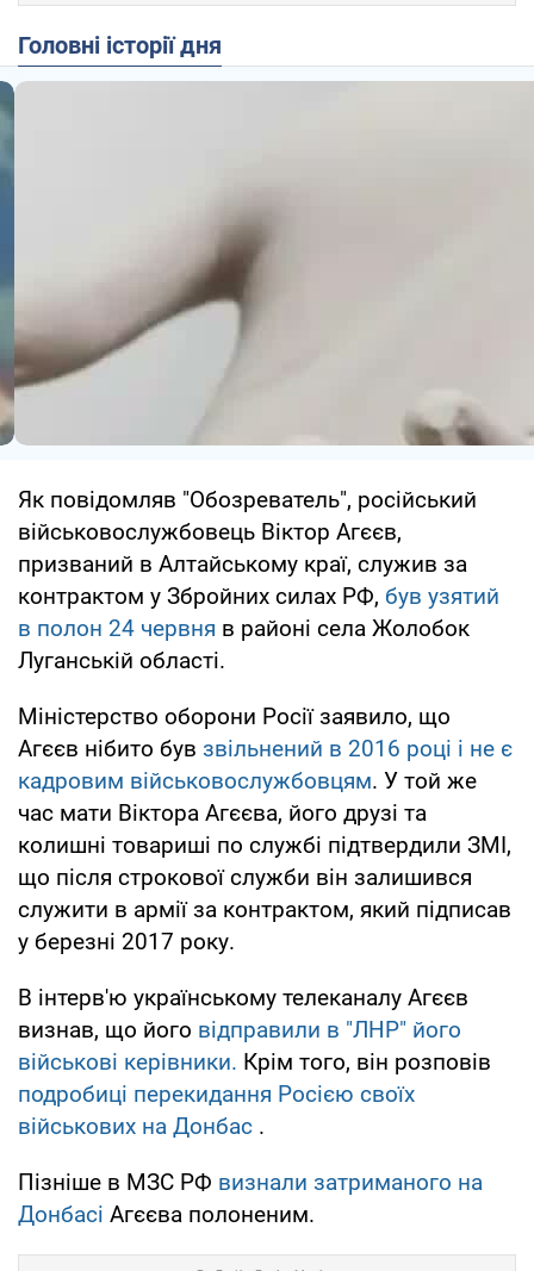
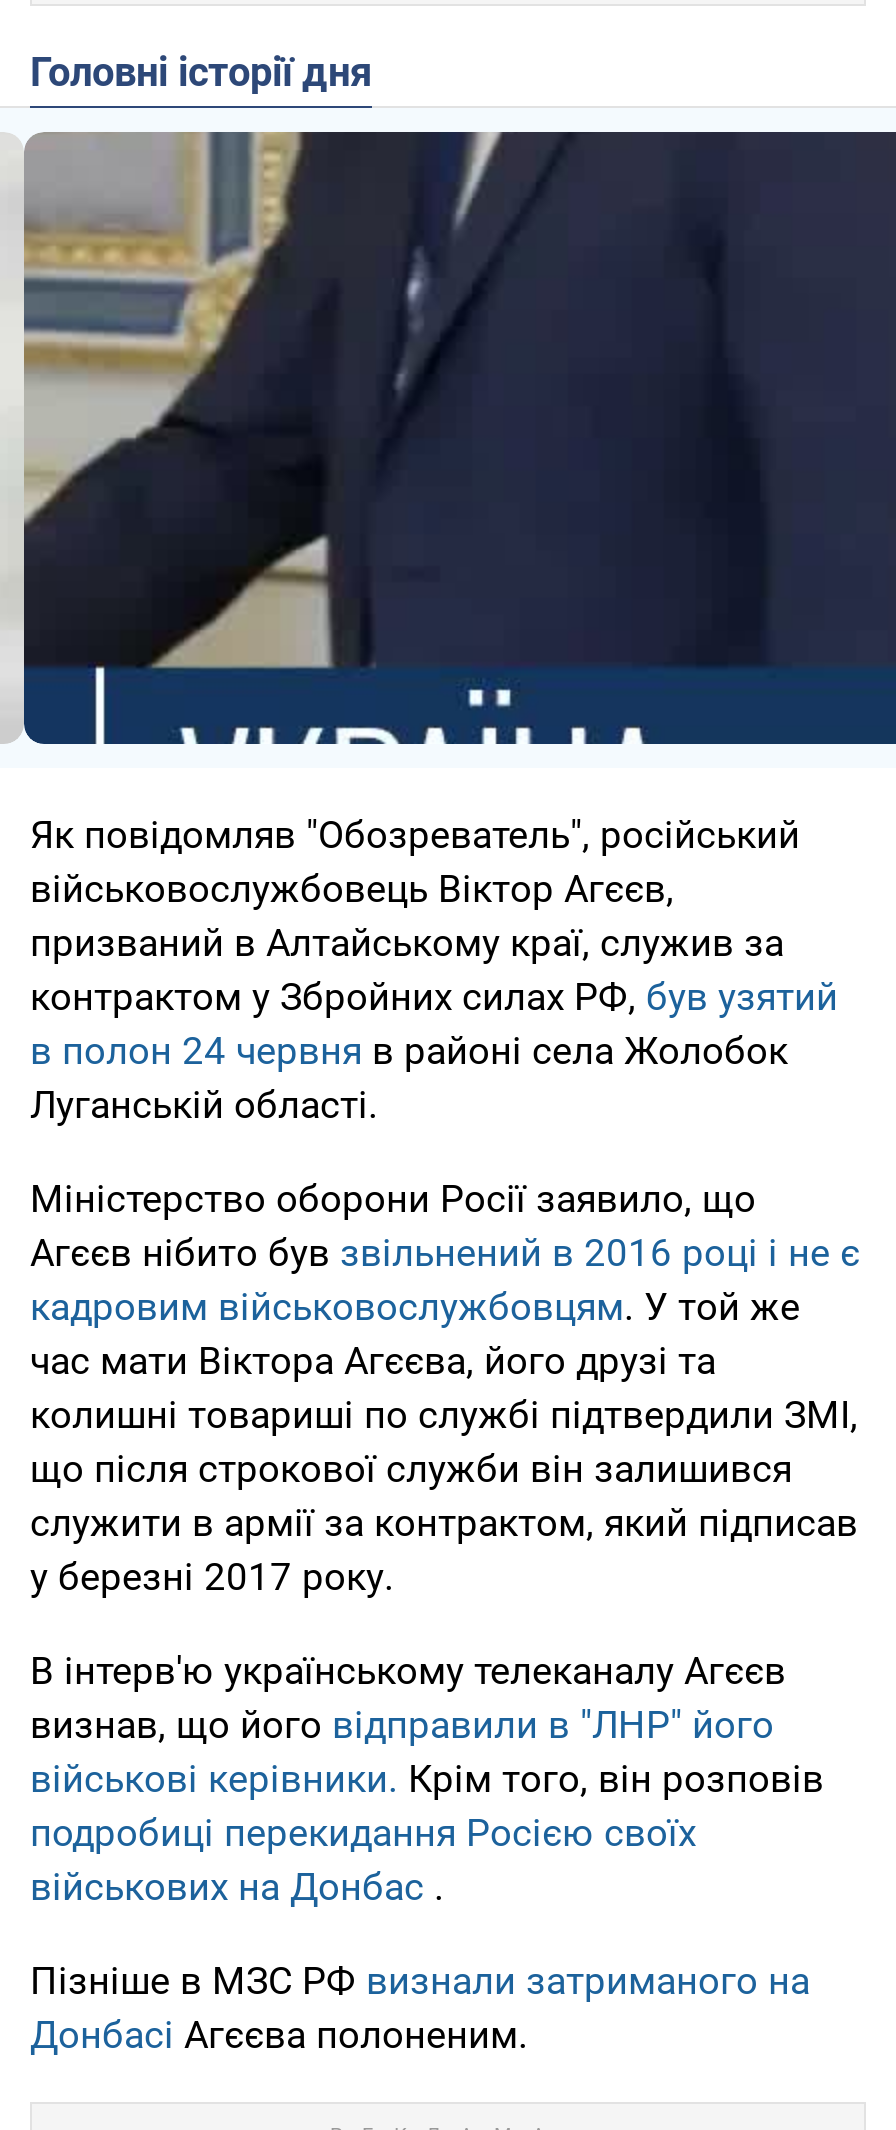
- [image]
+ [image]
